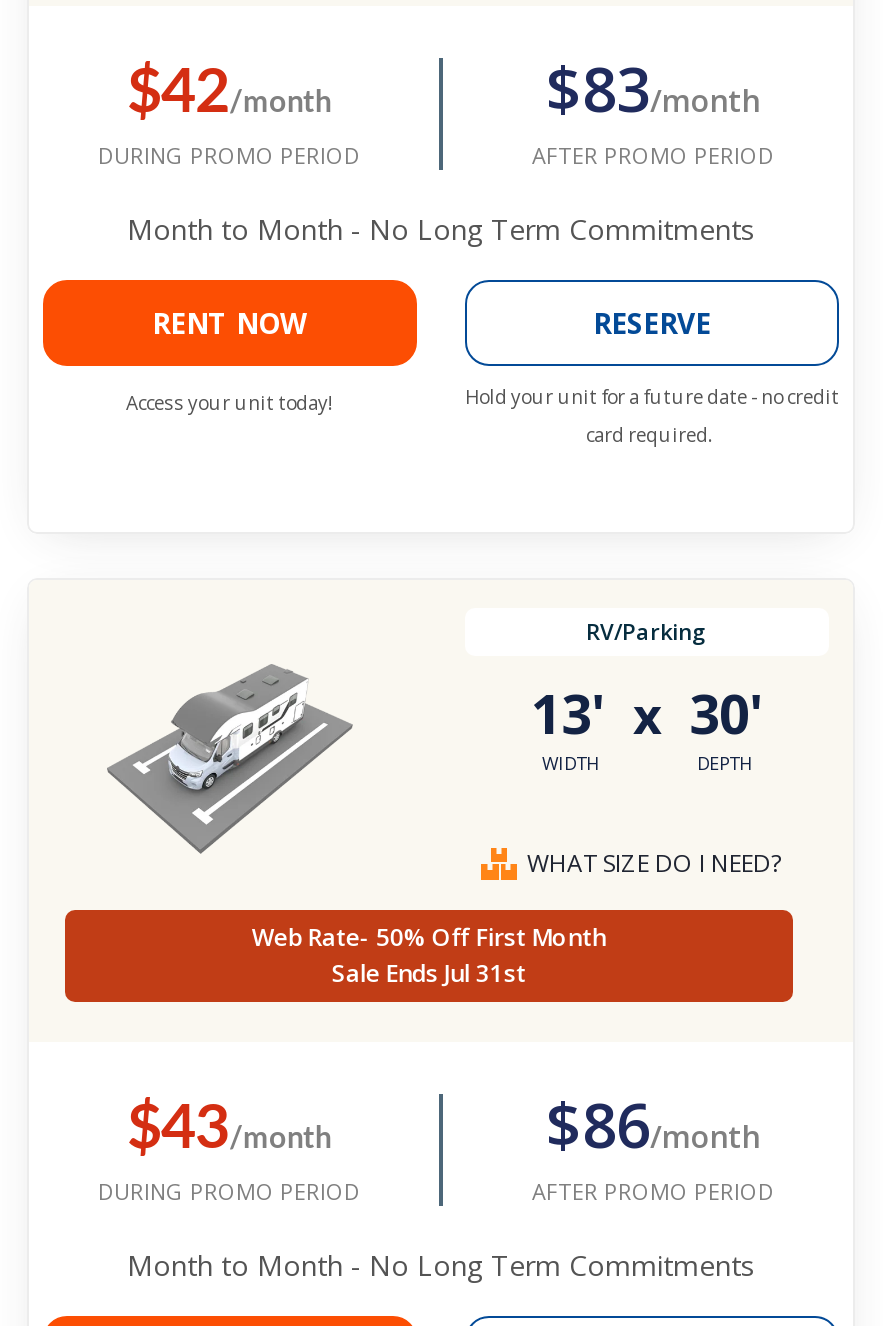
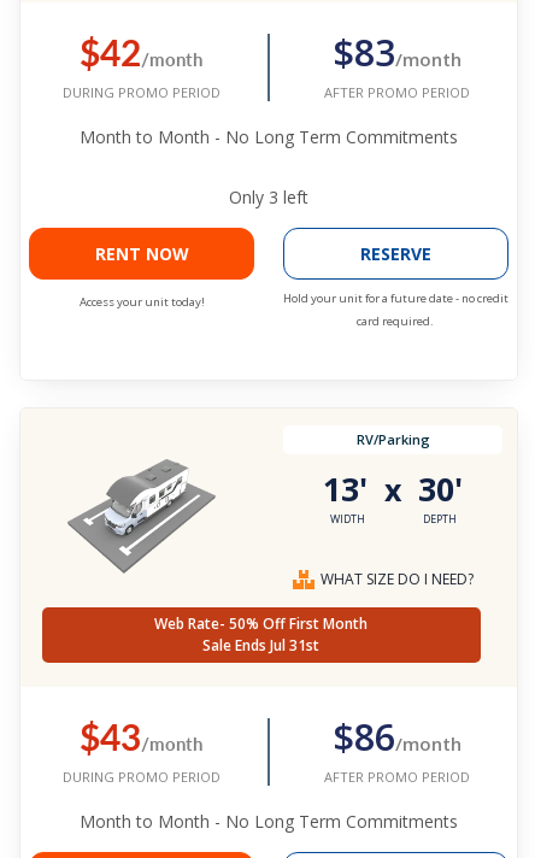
+ Only 3 left
